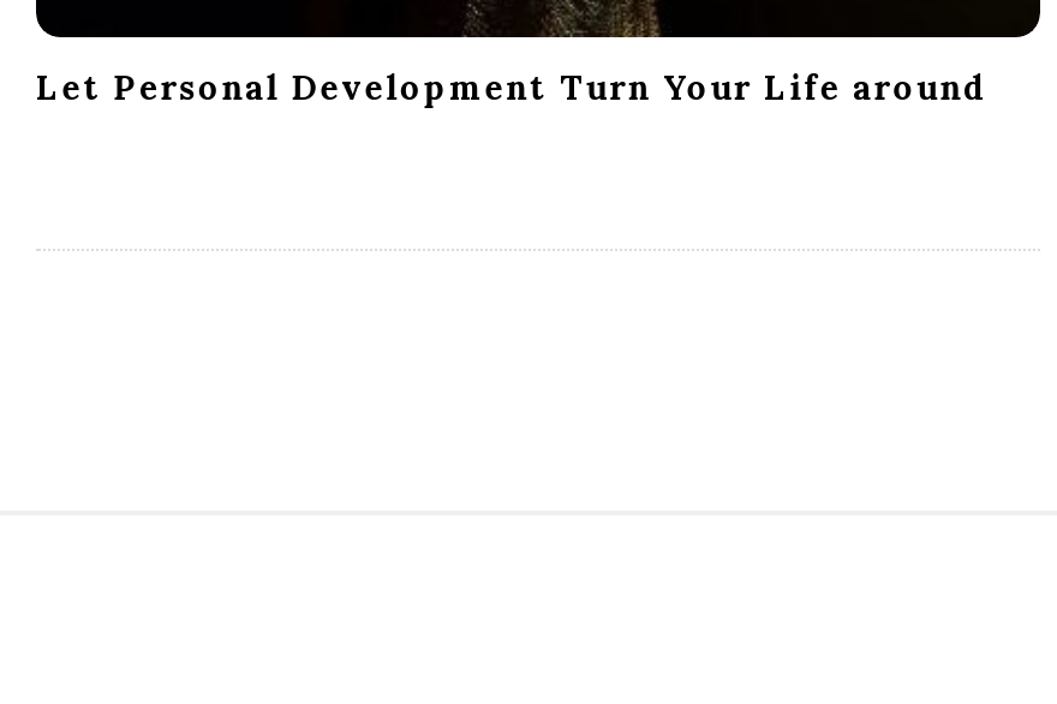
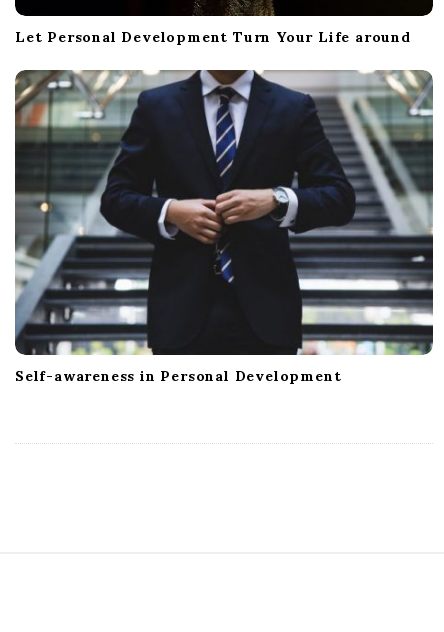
+ [image]
+ Self-awareness in Personal Development
